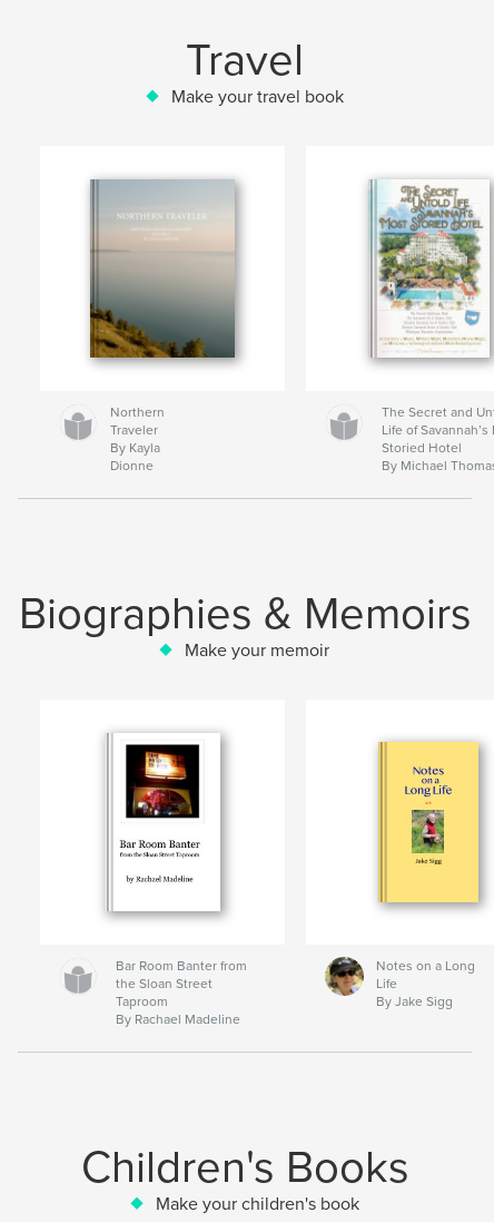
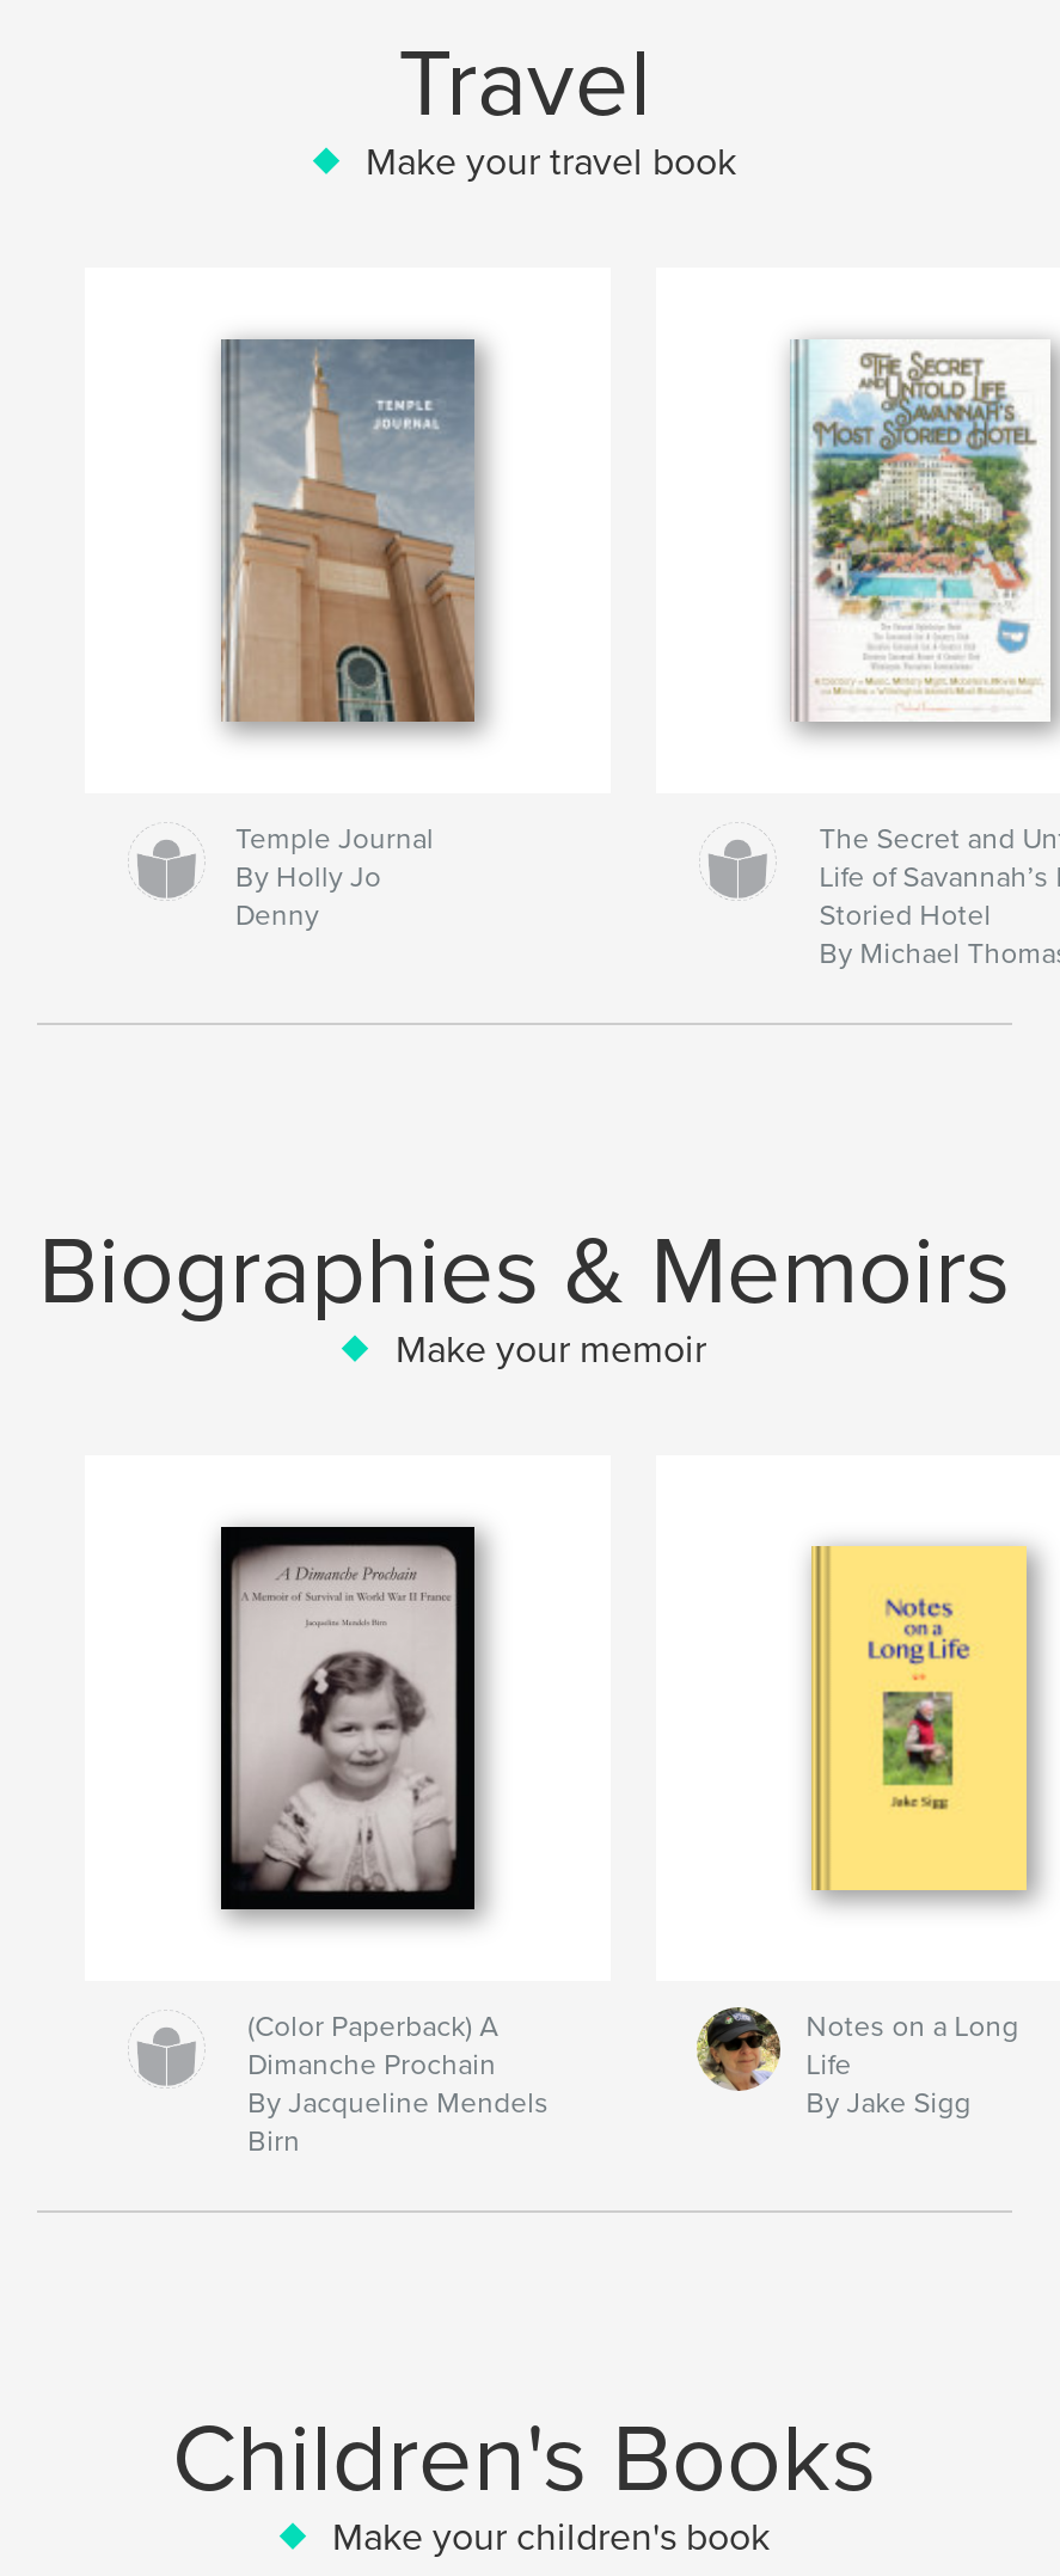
- [image]
- Northern
- Traveler
- By Kayla
- Dionne
+ [image]
+ Temple Journal
+ By Holly Jo
+ Denny

- [image]
+ [image]

- Bar Room Banter from
- the Sloan Street
- Taproom
- By Rachael Madeline
+ (Color Paperback) A
+ Dimanche Prochain
+ By Jacqueline Mendels
+ Birn
